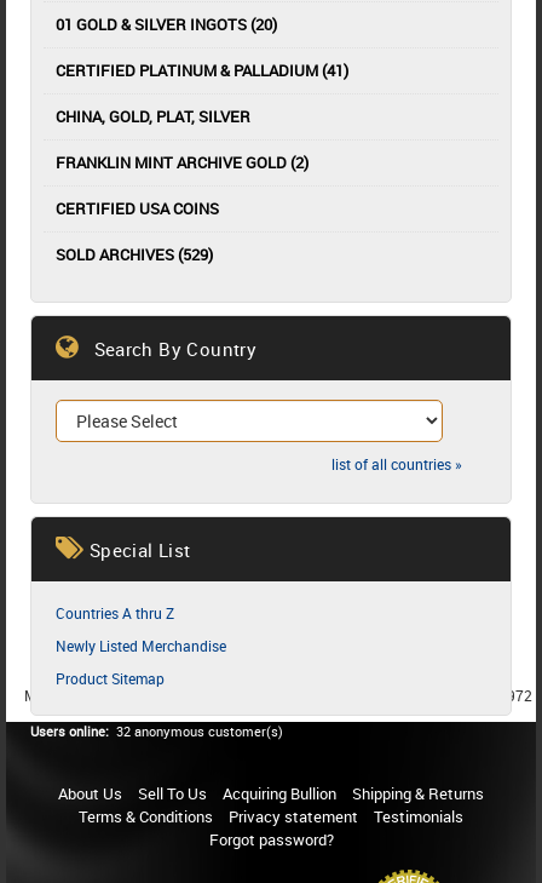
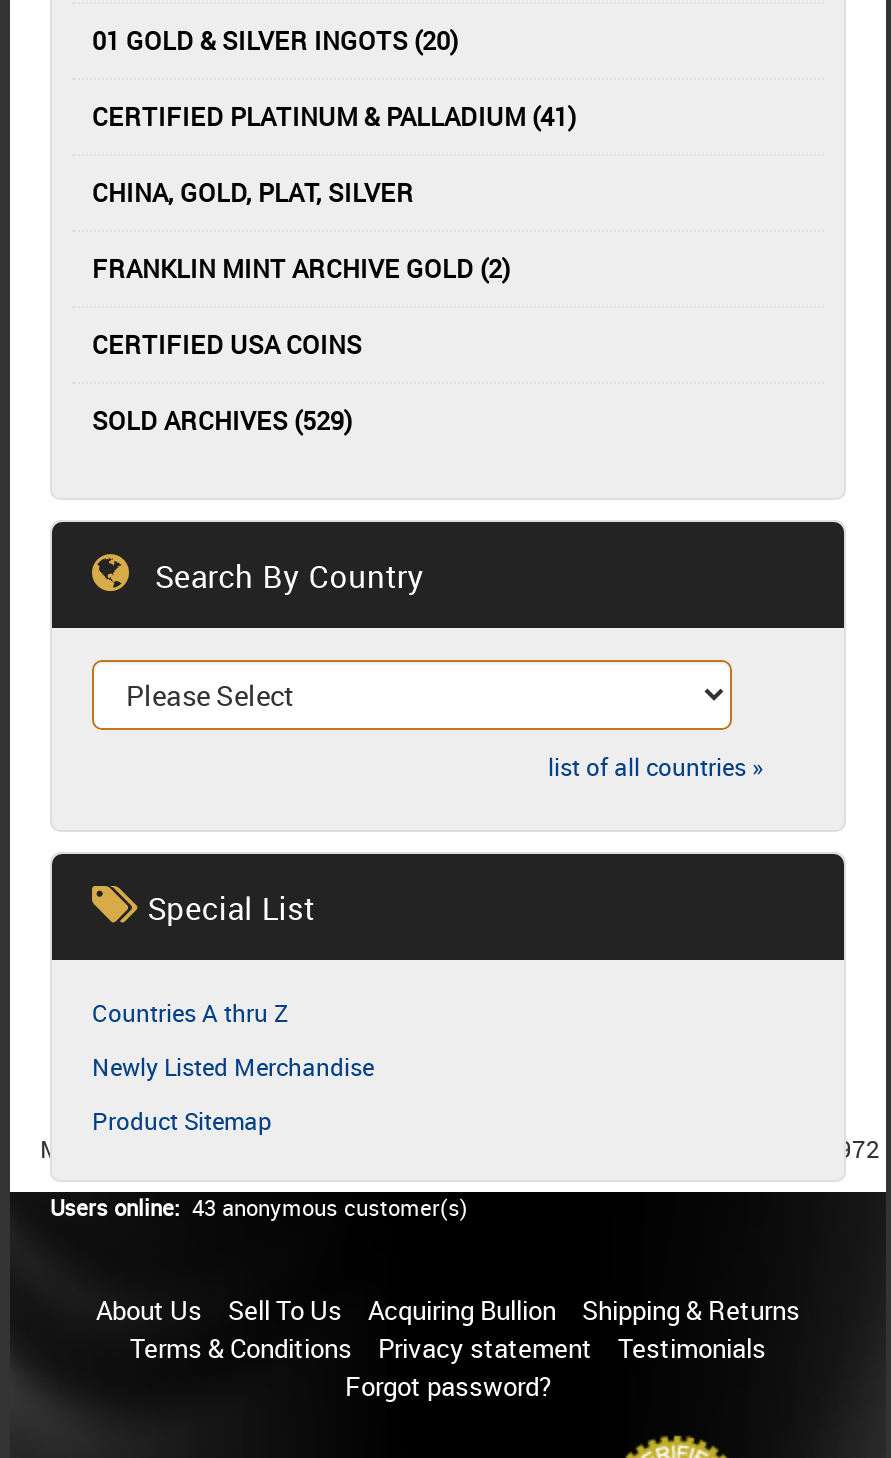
- Users online: 32 anonymous customer(s)
+ Users online: 43 anonymous customer(s)
